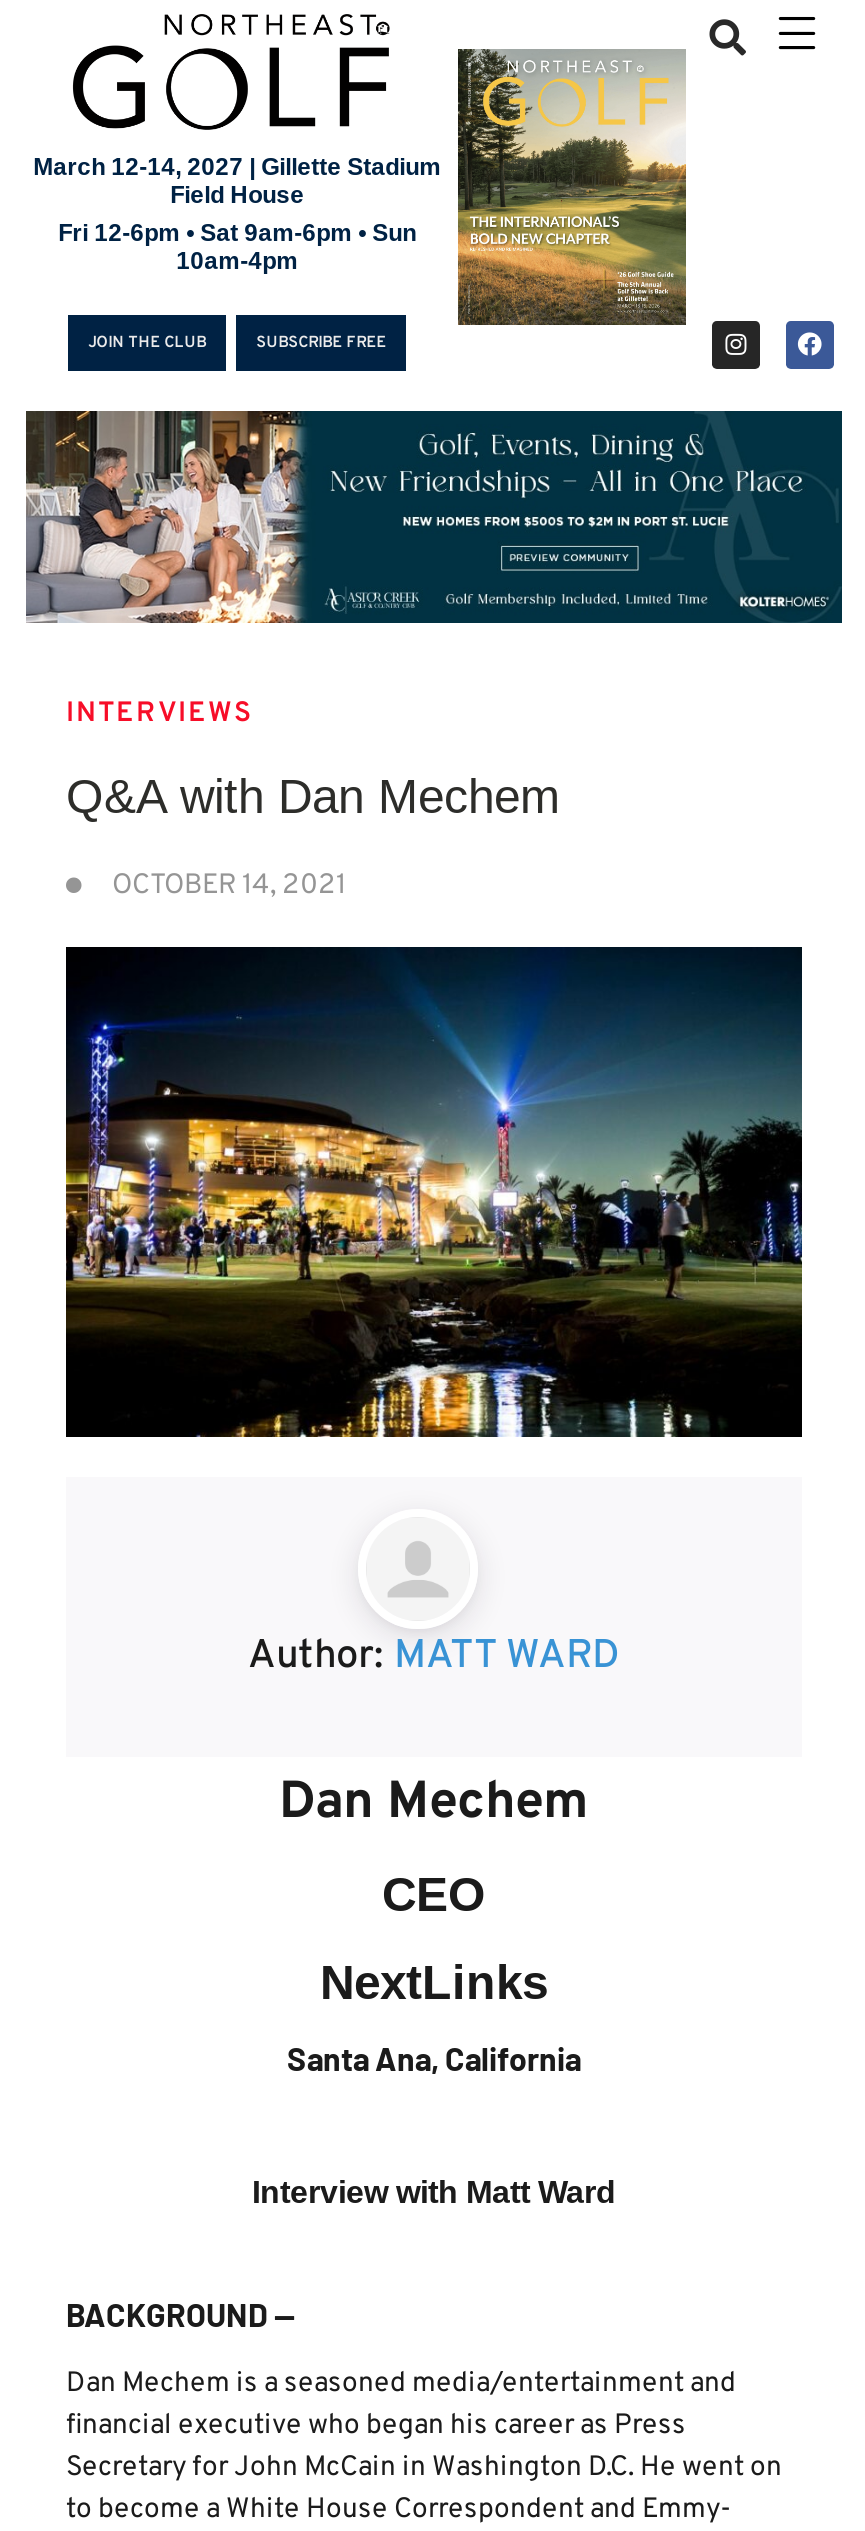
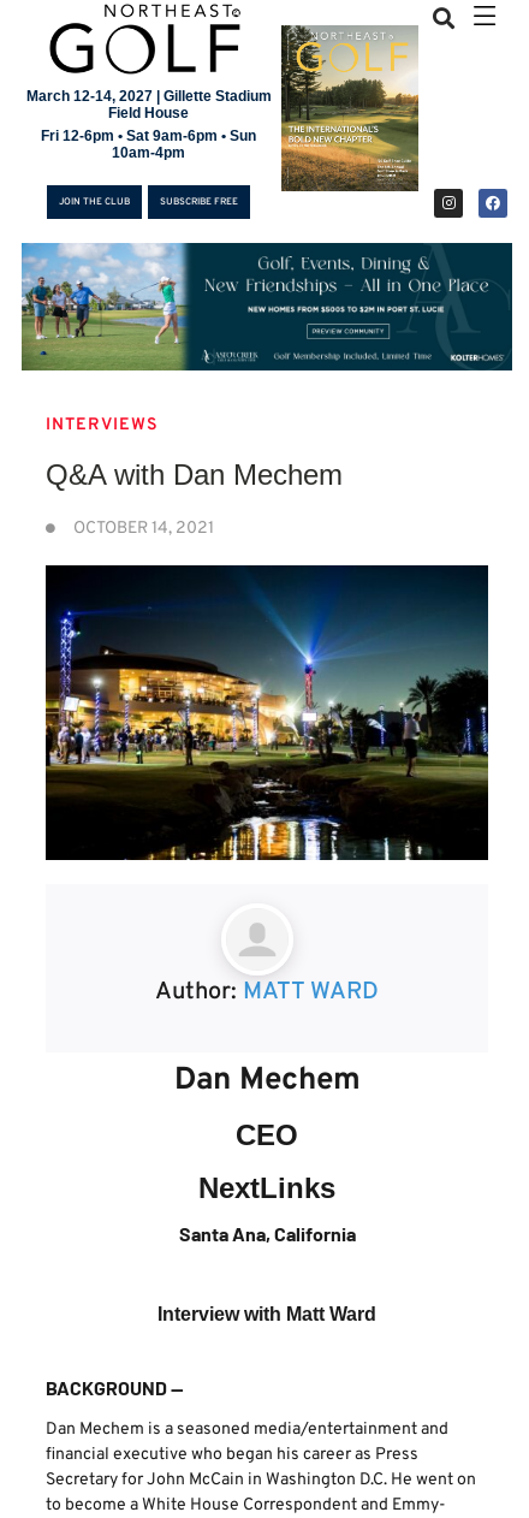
- [image]
+ [image]
